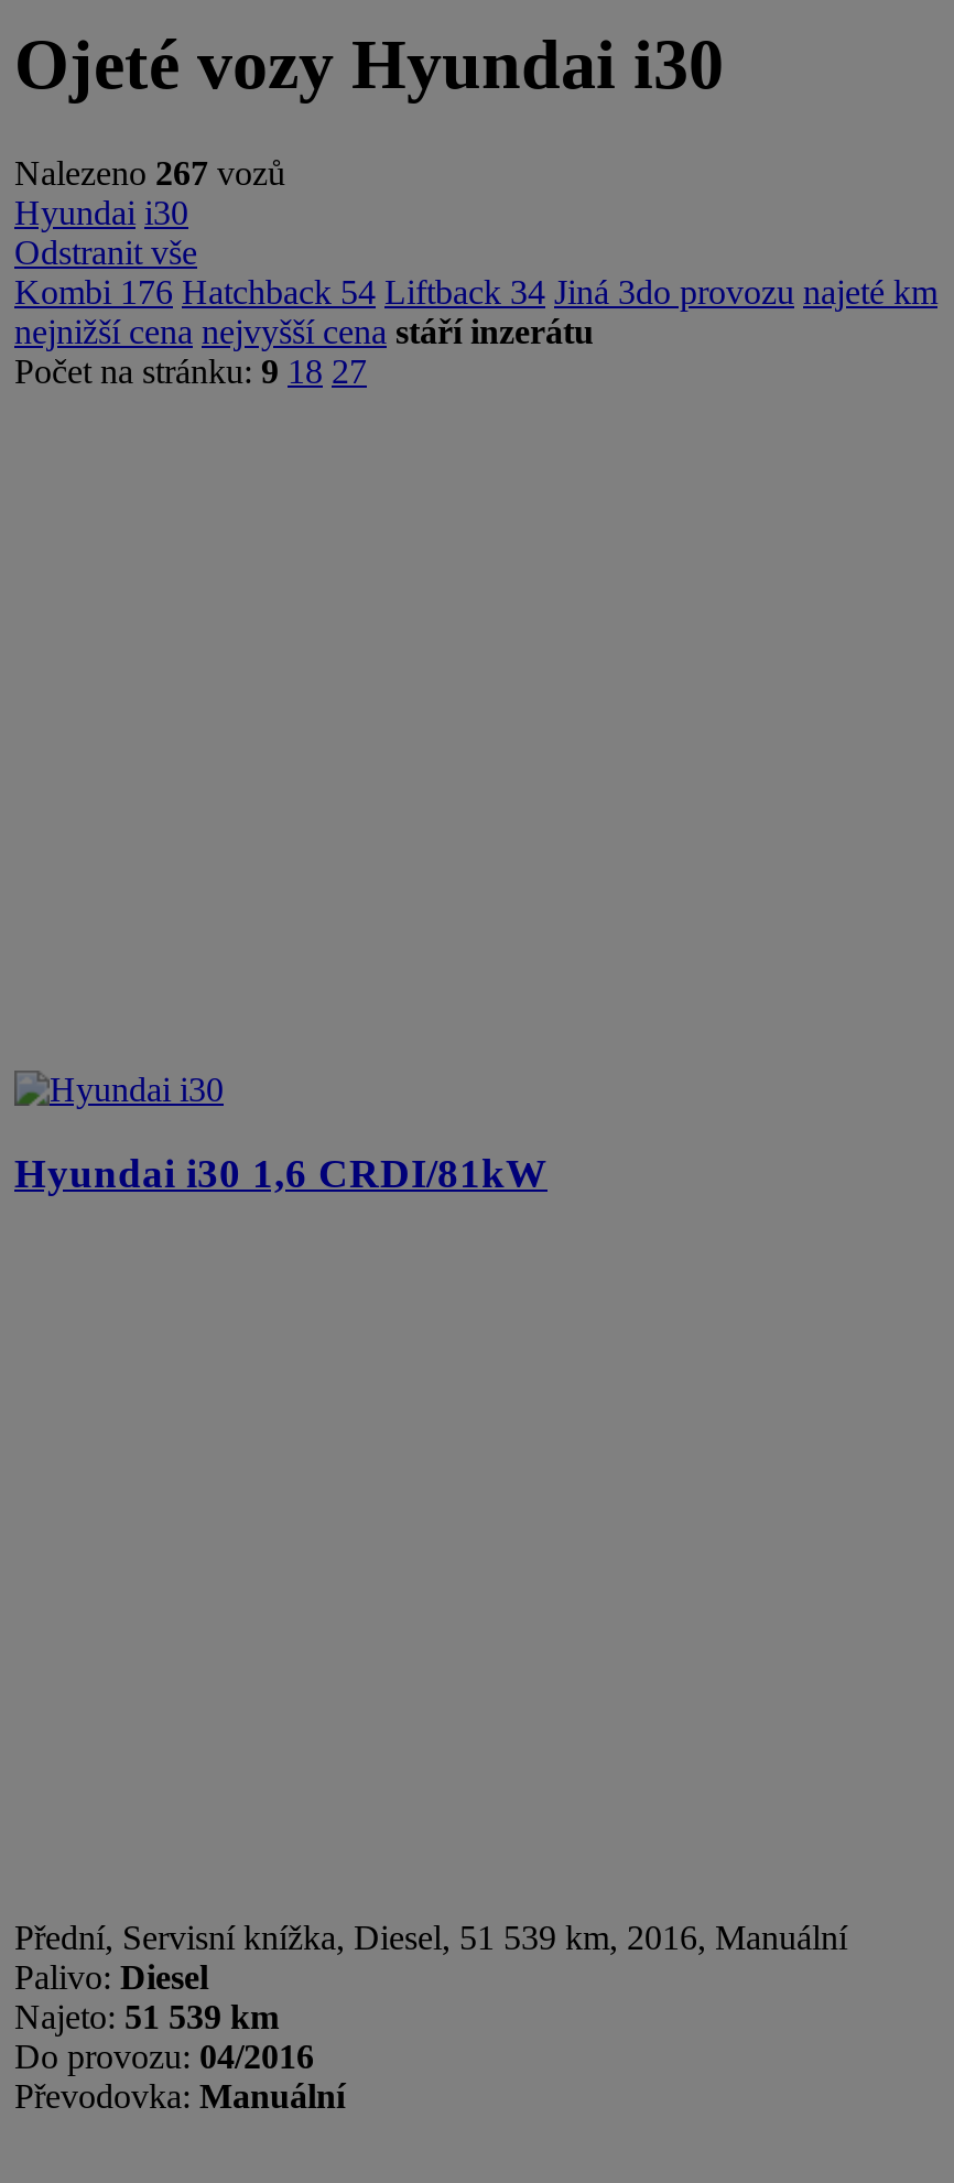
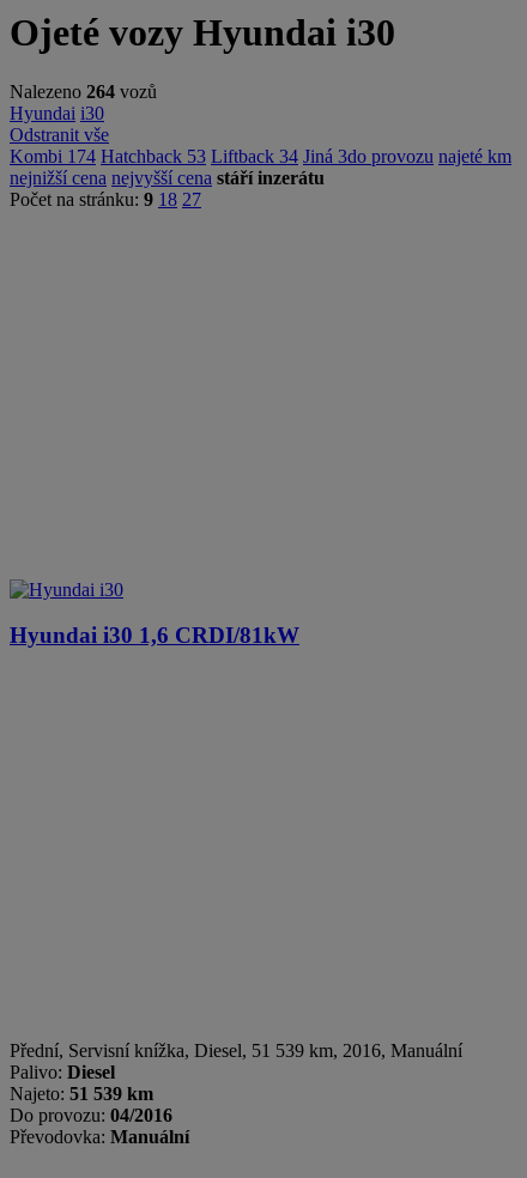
- Nalezeno 267 vozů
+ Nalezeno 264 vozů

- Kombi 176 Hatchback 54 Liftback 34 Jiná 3do provozu najeté km
+ Kombi 174 Hatchback 53 Liftback 34 Jiná 3do provozu najeté km
